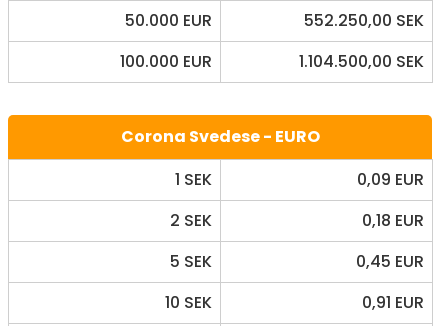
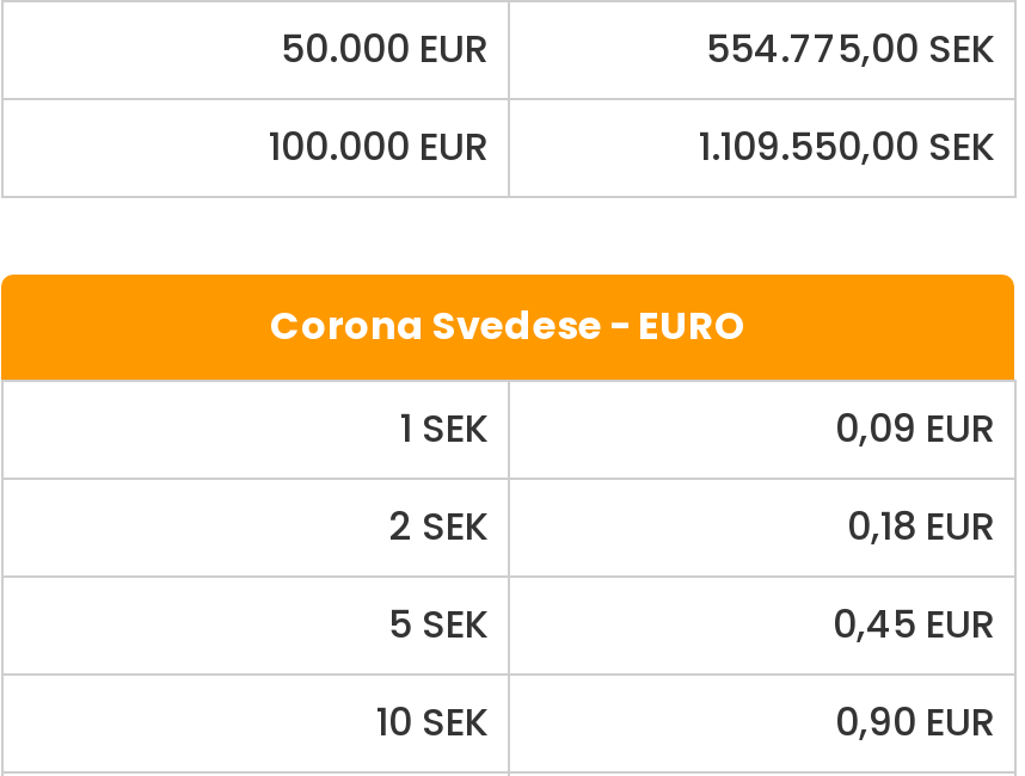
- 552.250,00 SEK
+ 554.775,00 SEK

- 1.104.500,00 SEK
+ 1.109.550,00 SEK

- 0,91 EUR
+ 0,90 EUR
